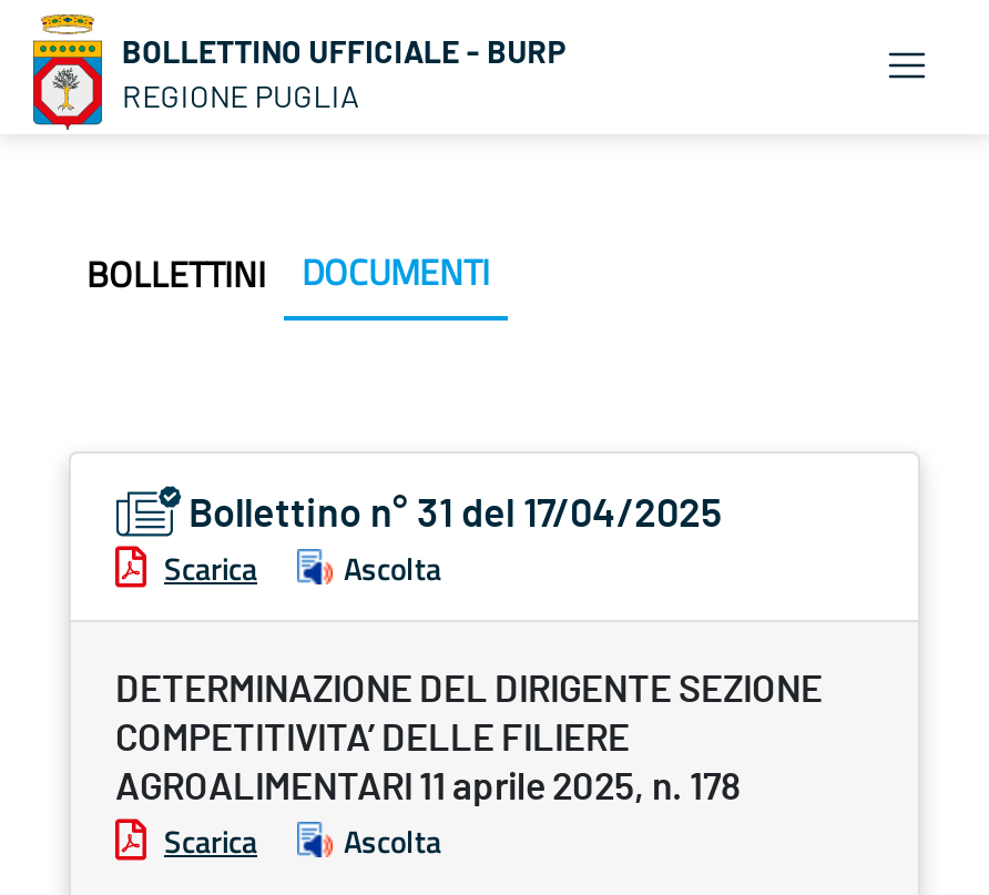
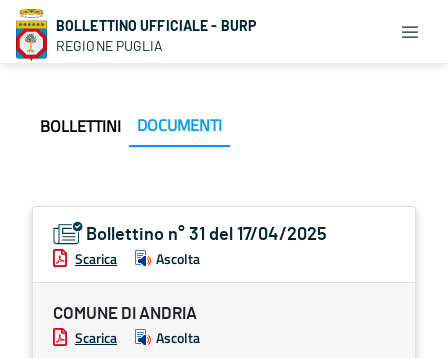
- DETERMINAZIONE DEL DIRIGENTE SEZIONE
- COMPETITIVITA’ DELLE FILIERE
- AGROALIMENTARI 11 aprile 2025, n. 178
+ COMUNE DI ANDRIA
